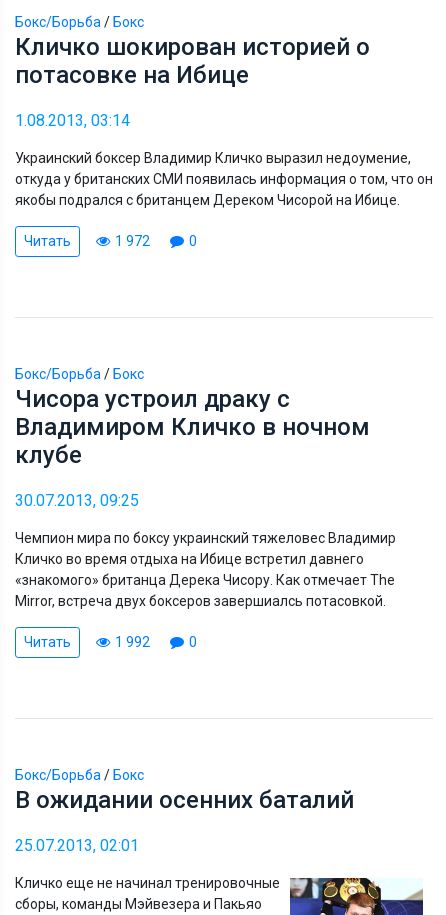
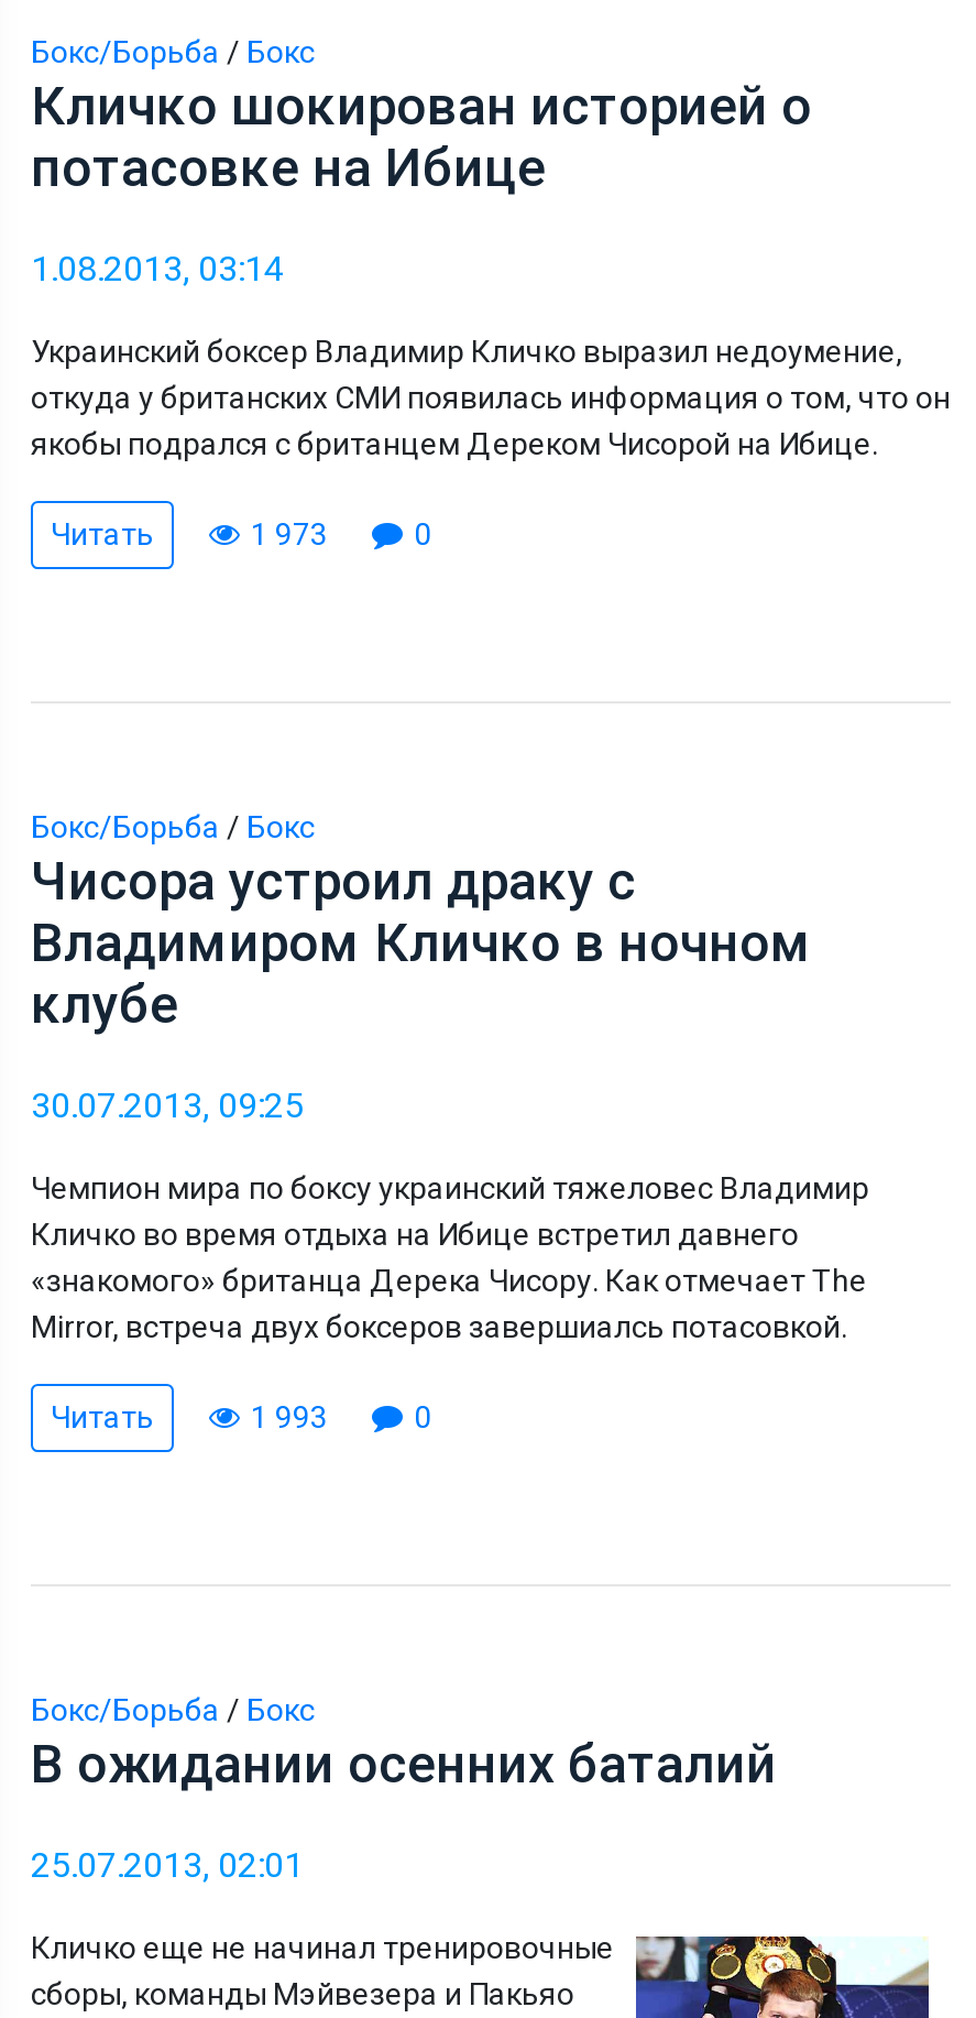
- 1 972
+ 1 973

- 1 992
+ 1 993
